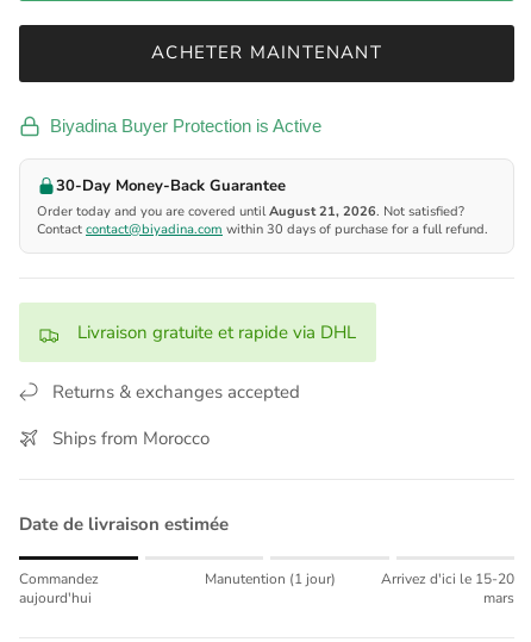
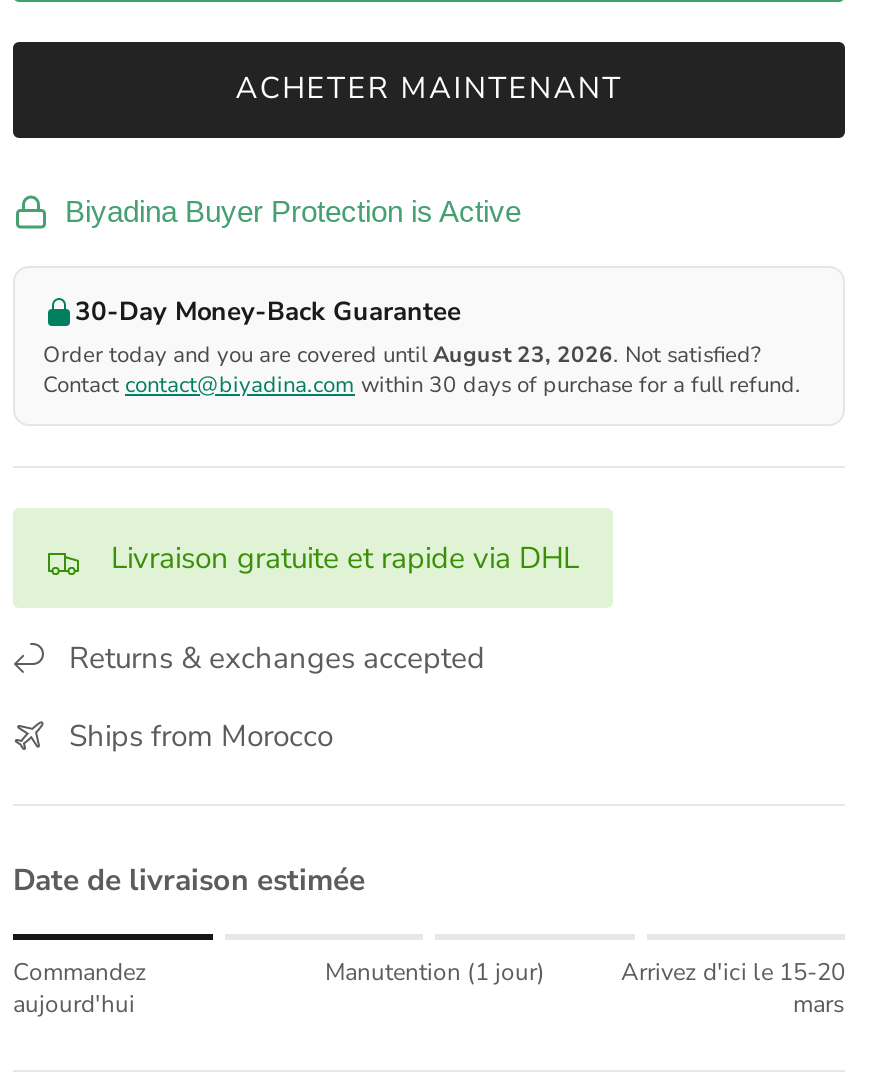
- Order today and you are covered untilAugust 21, 2026. Not satisfied?
+ Order today and you are covered untilAugust 23, 2026. Not satisfied?
